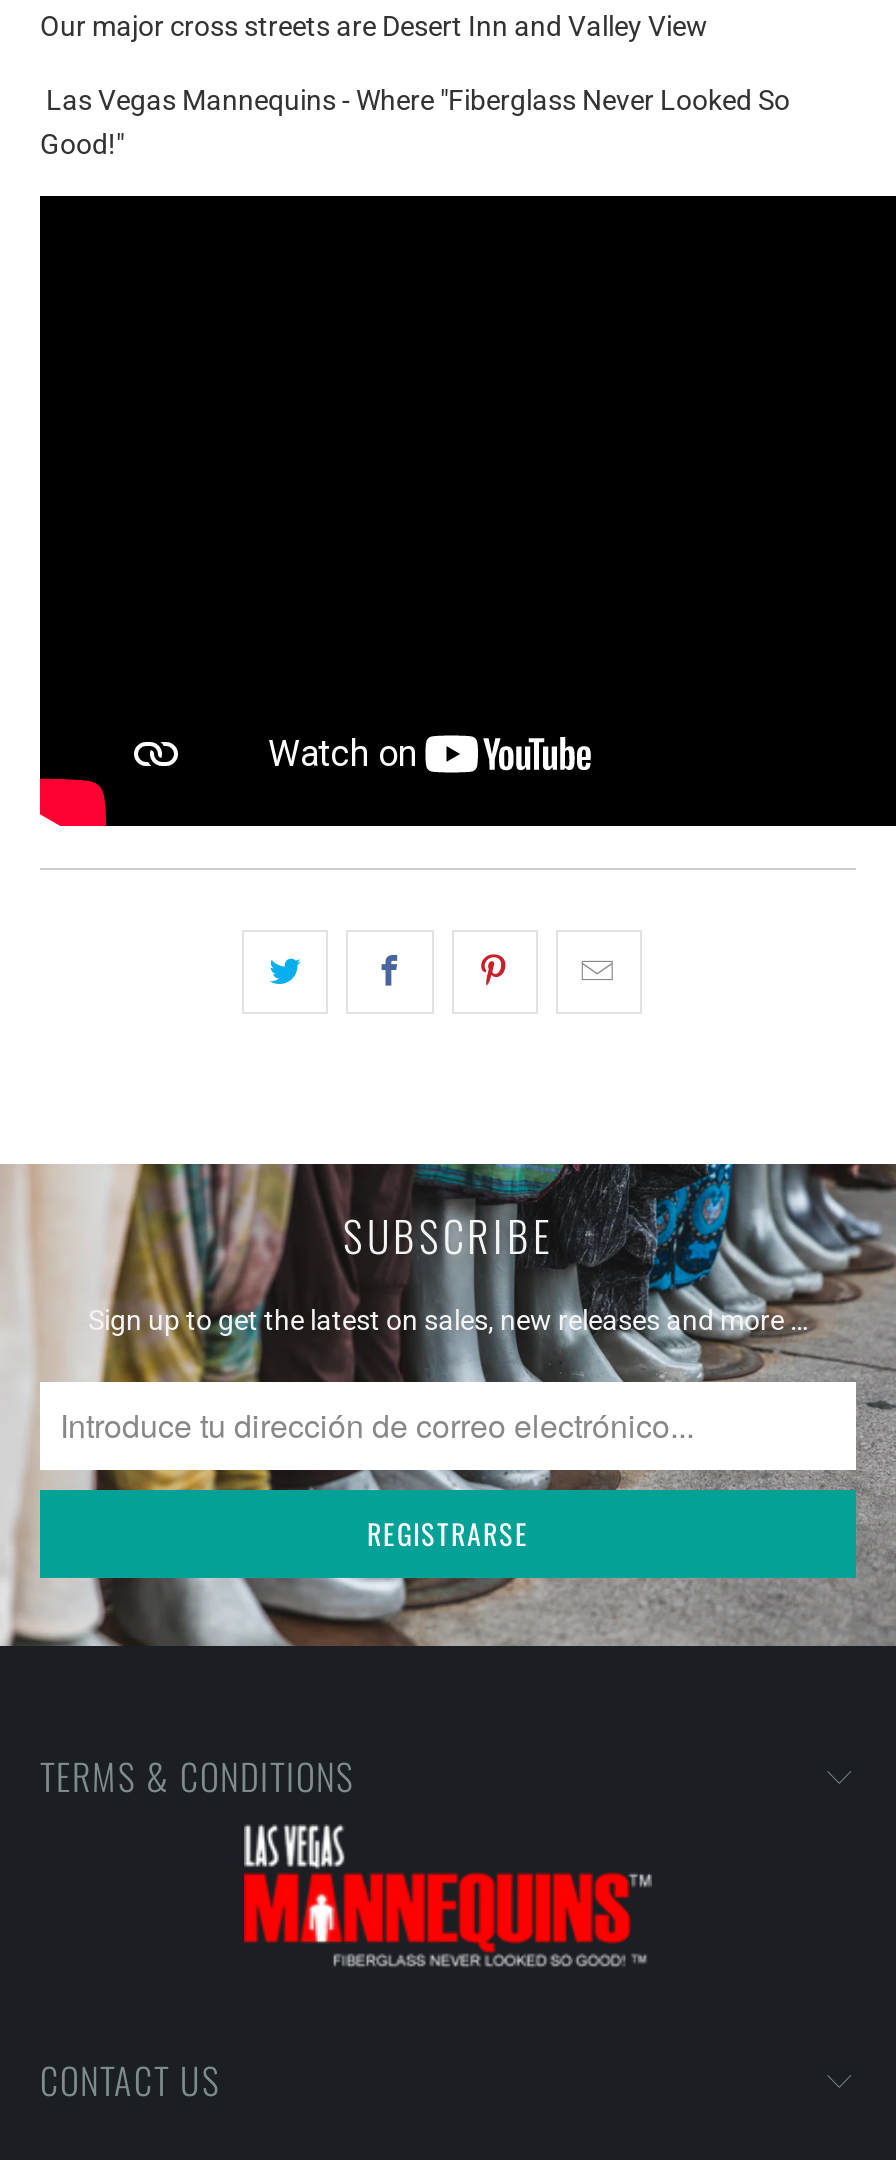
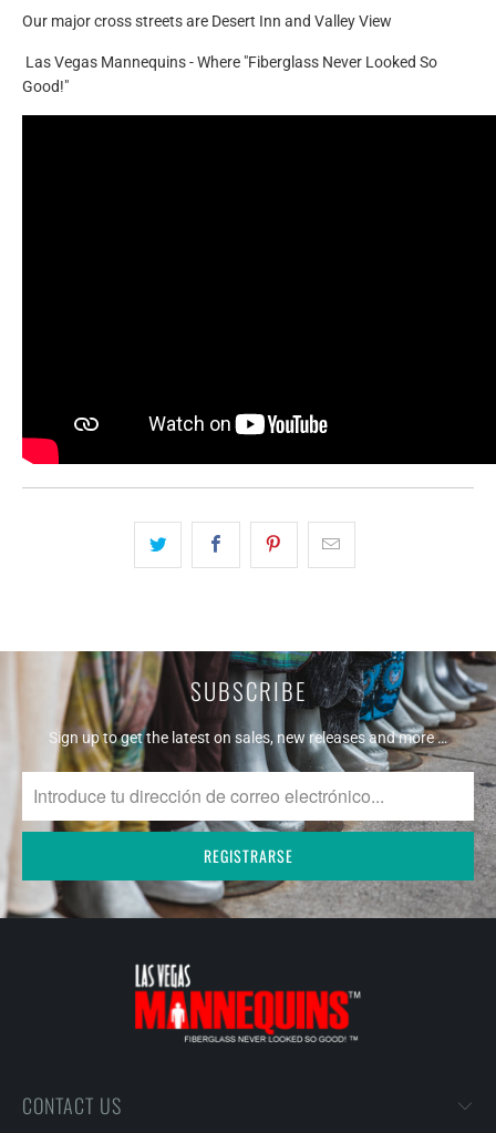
- TERMS & CONDITIONS
